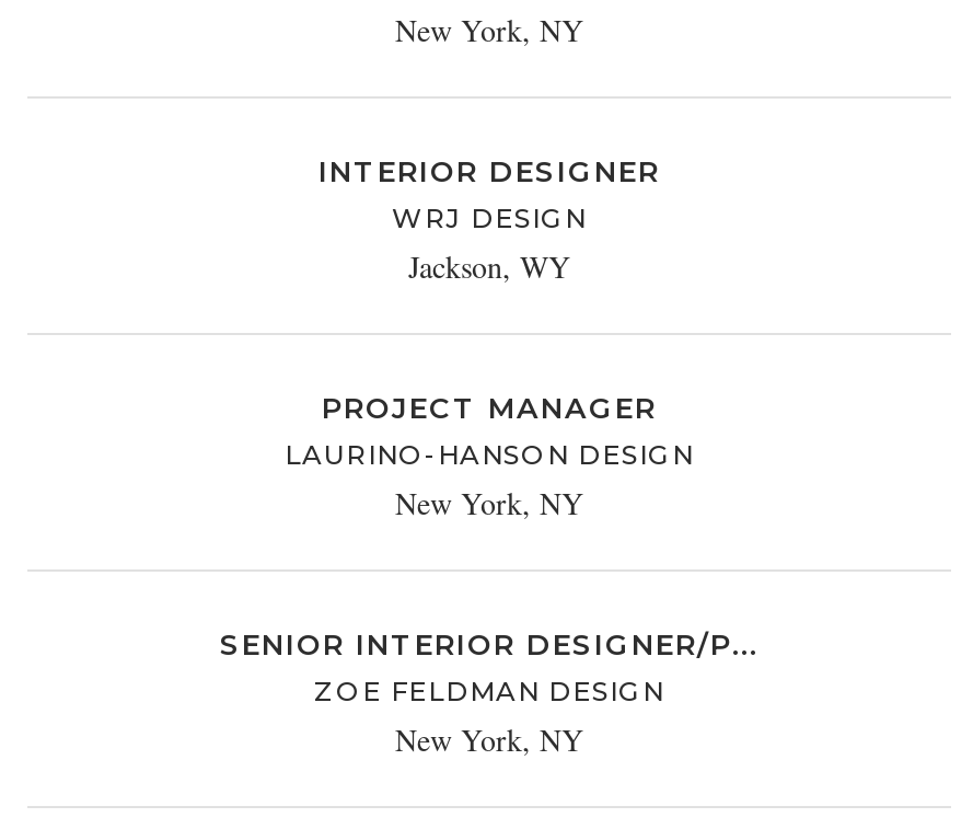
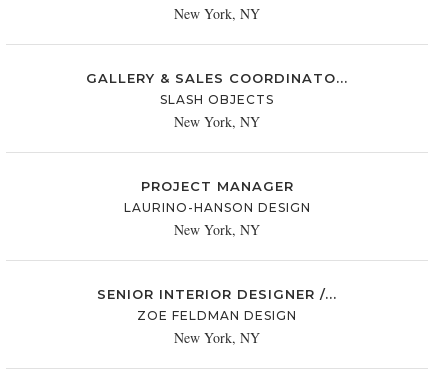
- INTERIOR DESIGNER
- WRJ DESIGN
- Jackson, WY
+ GALLERY & SALES COORDINATO...
+ SLASH OBJECTS
+ New York, NY

- SENIOR INTERIOR DESIGNER/P...
+ SENIOR INTERIOR DESIGNER /...
